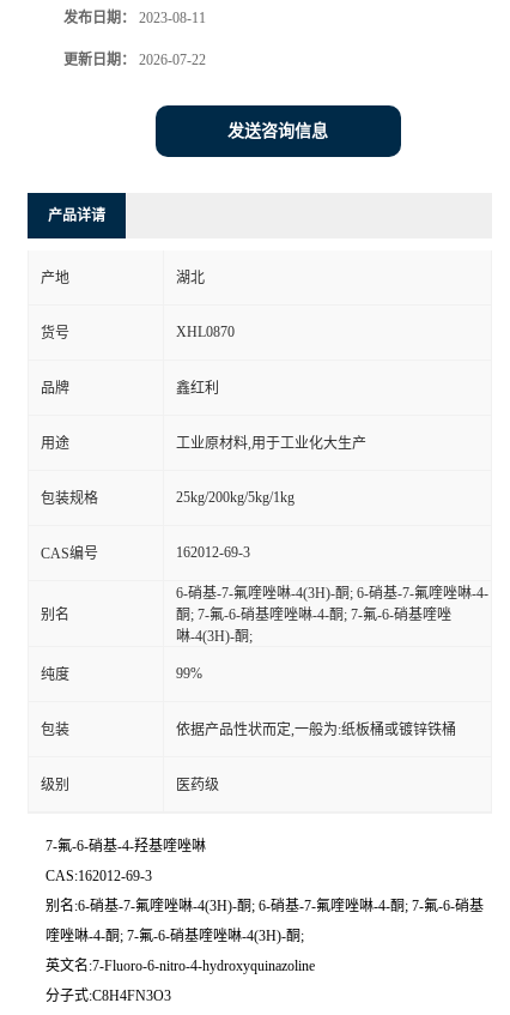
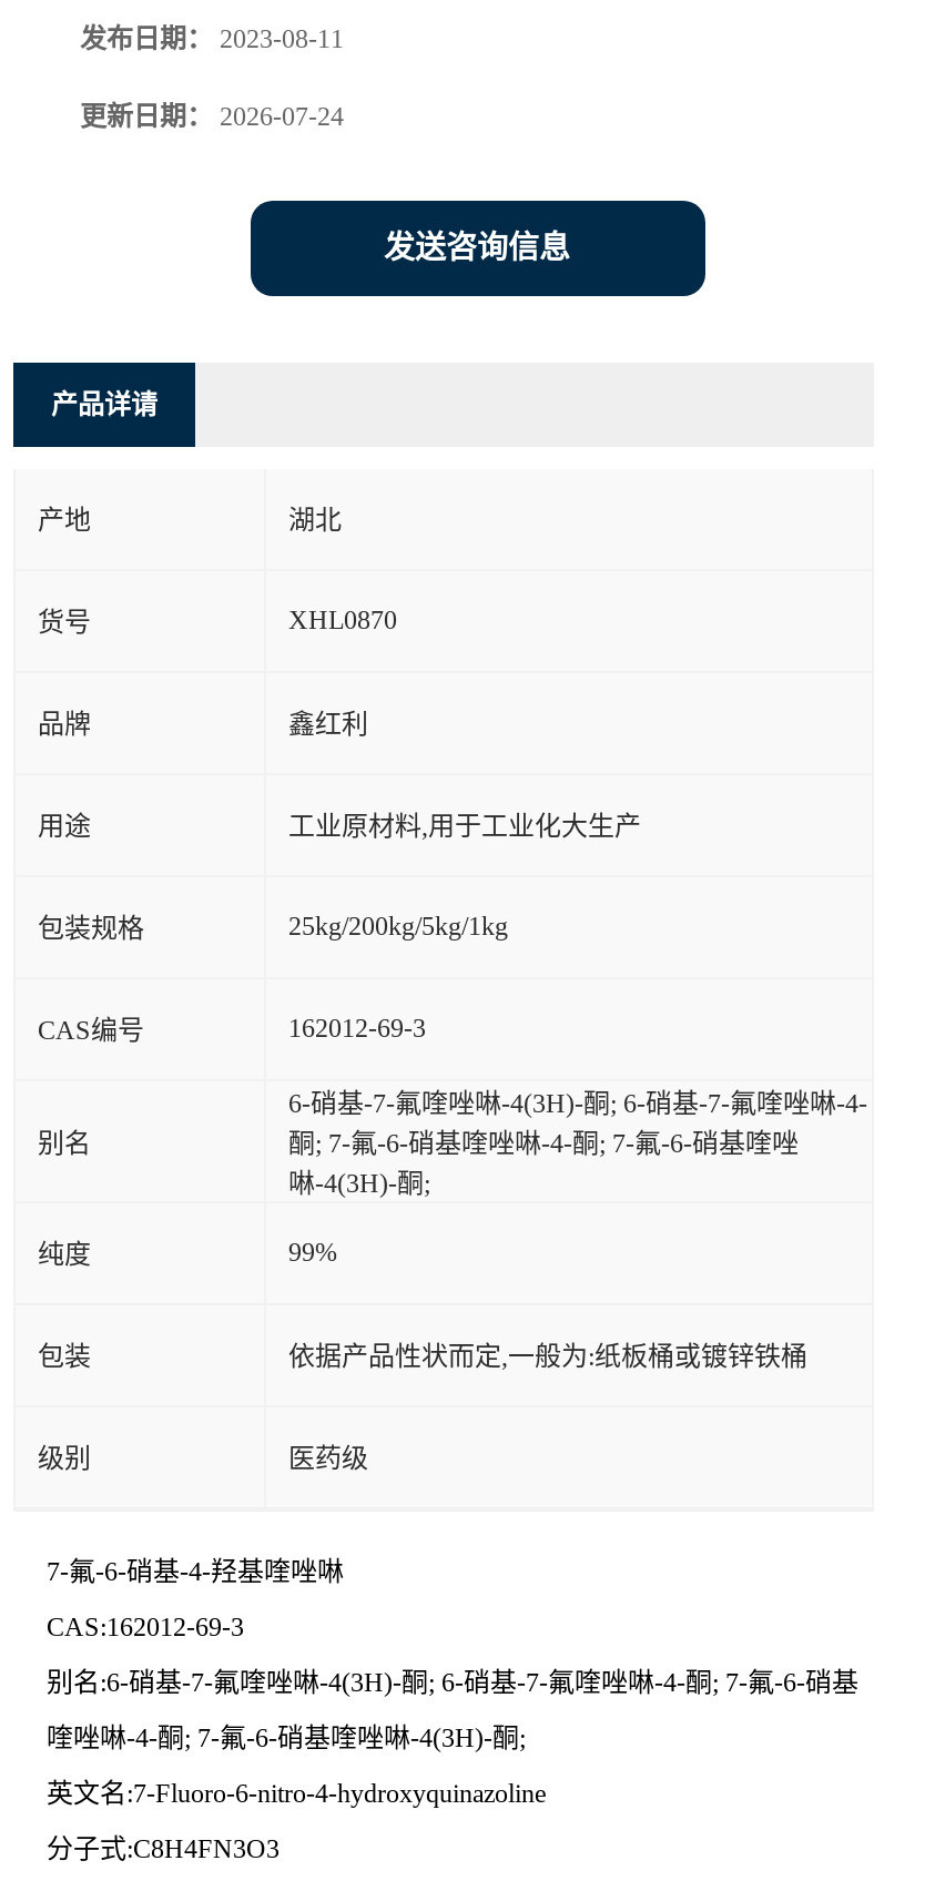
- 更新日期：2026-07-22
+ 更新日期：2026-07-24
